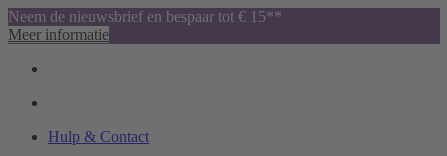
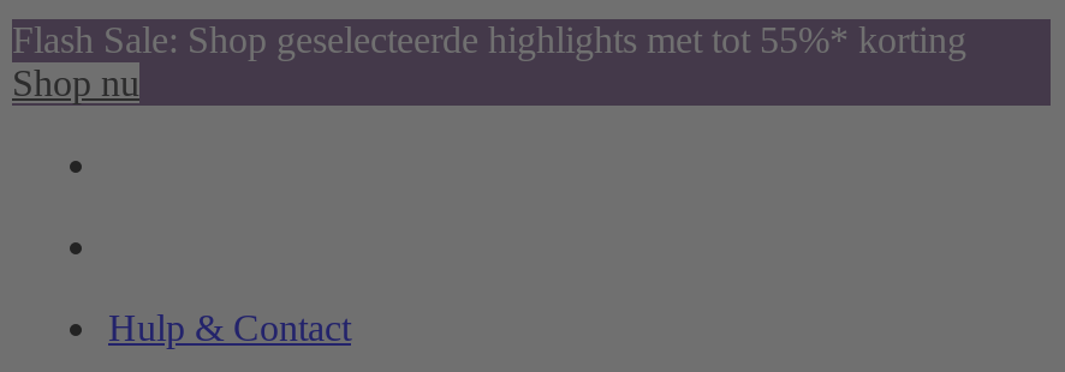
- Neem de nieuwsbrief en bespaar tot € 15**
- Meer informatie
+ Flash Sale: Shop geselecteerde highlights met tot 55%* korting
+ Shop nu
